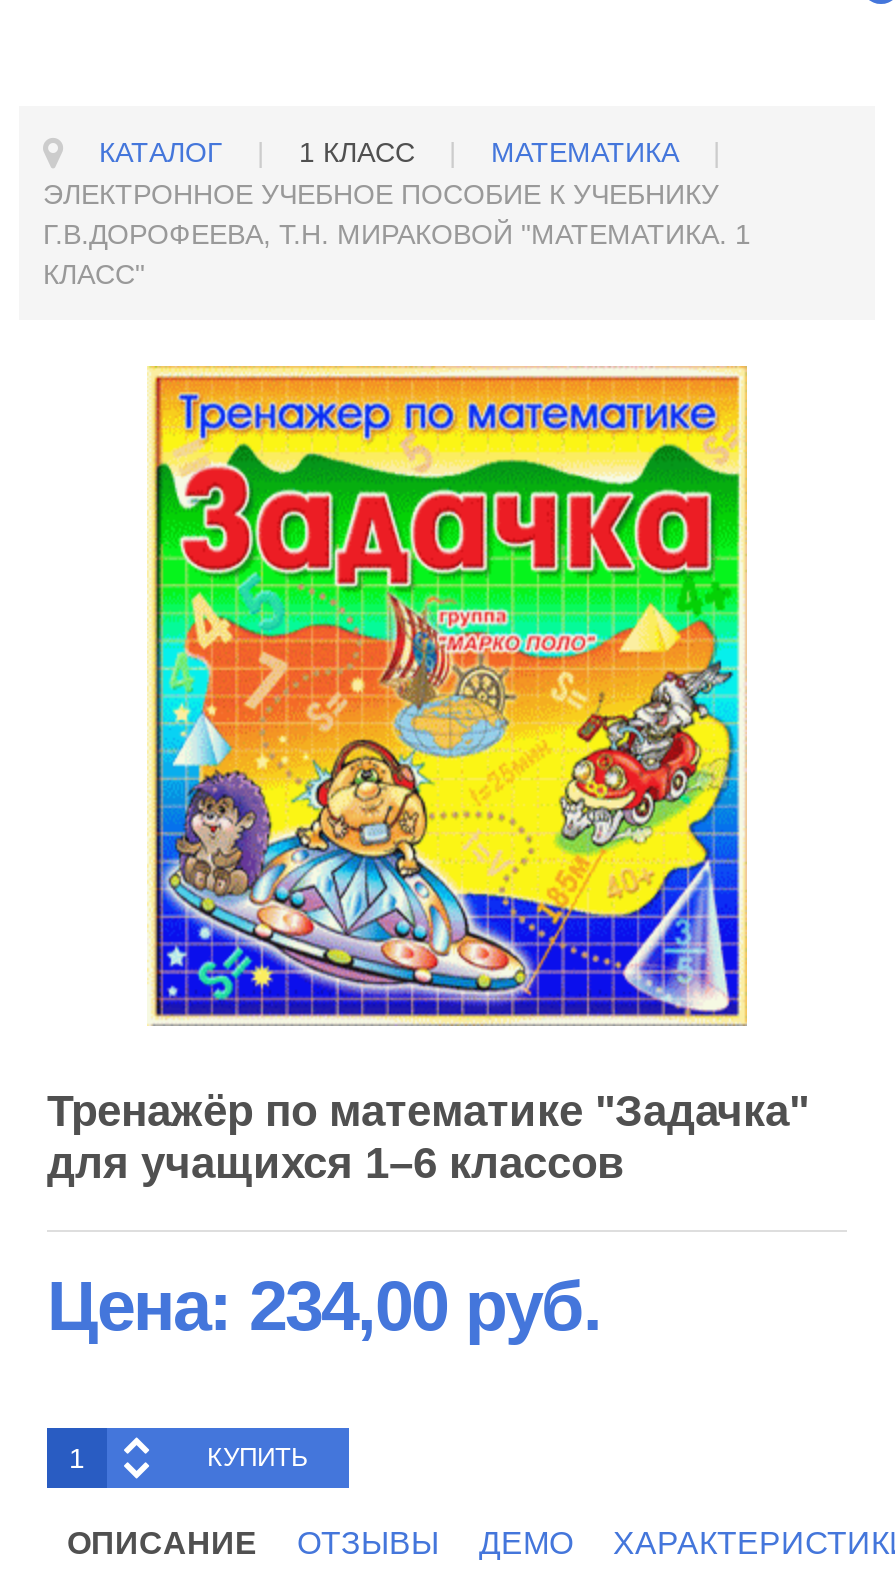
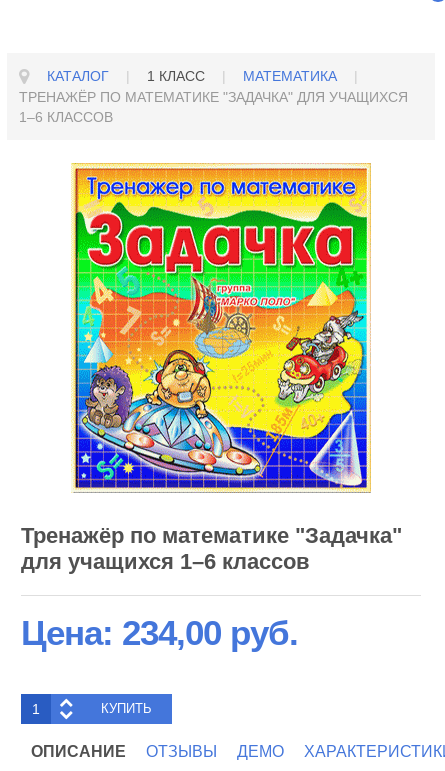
- ЭЛЕКТРОННОЕ УЧЕБНОЕ ПОСОБИЕ К УЧЕБНИКУ
- Г.В.ДОРОФЕЕВА, Т.Н. МИРАКОВОЙ "МАТЕМАТИКА. 1
- КЛАСС"
+ ТРЕНАЖЁР ПО МАТЕМАТИКЕ "ЗАДАЧКА" ДЛЯ УЧАЩИХСЯ
+ 1–6 КЛАССОВ
